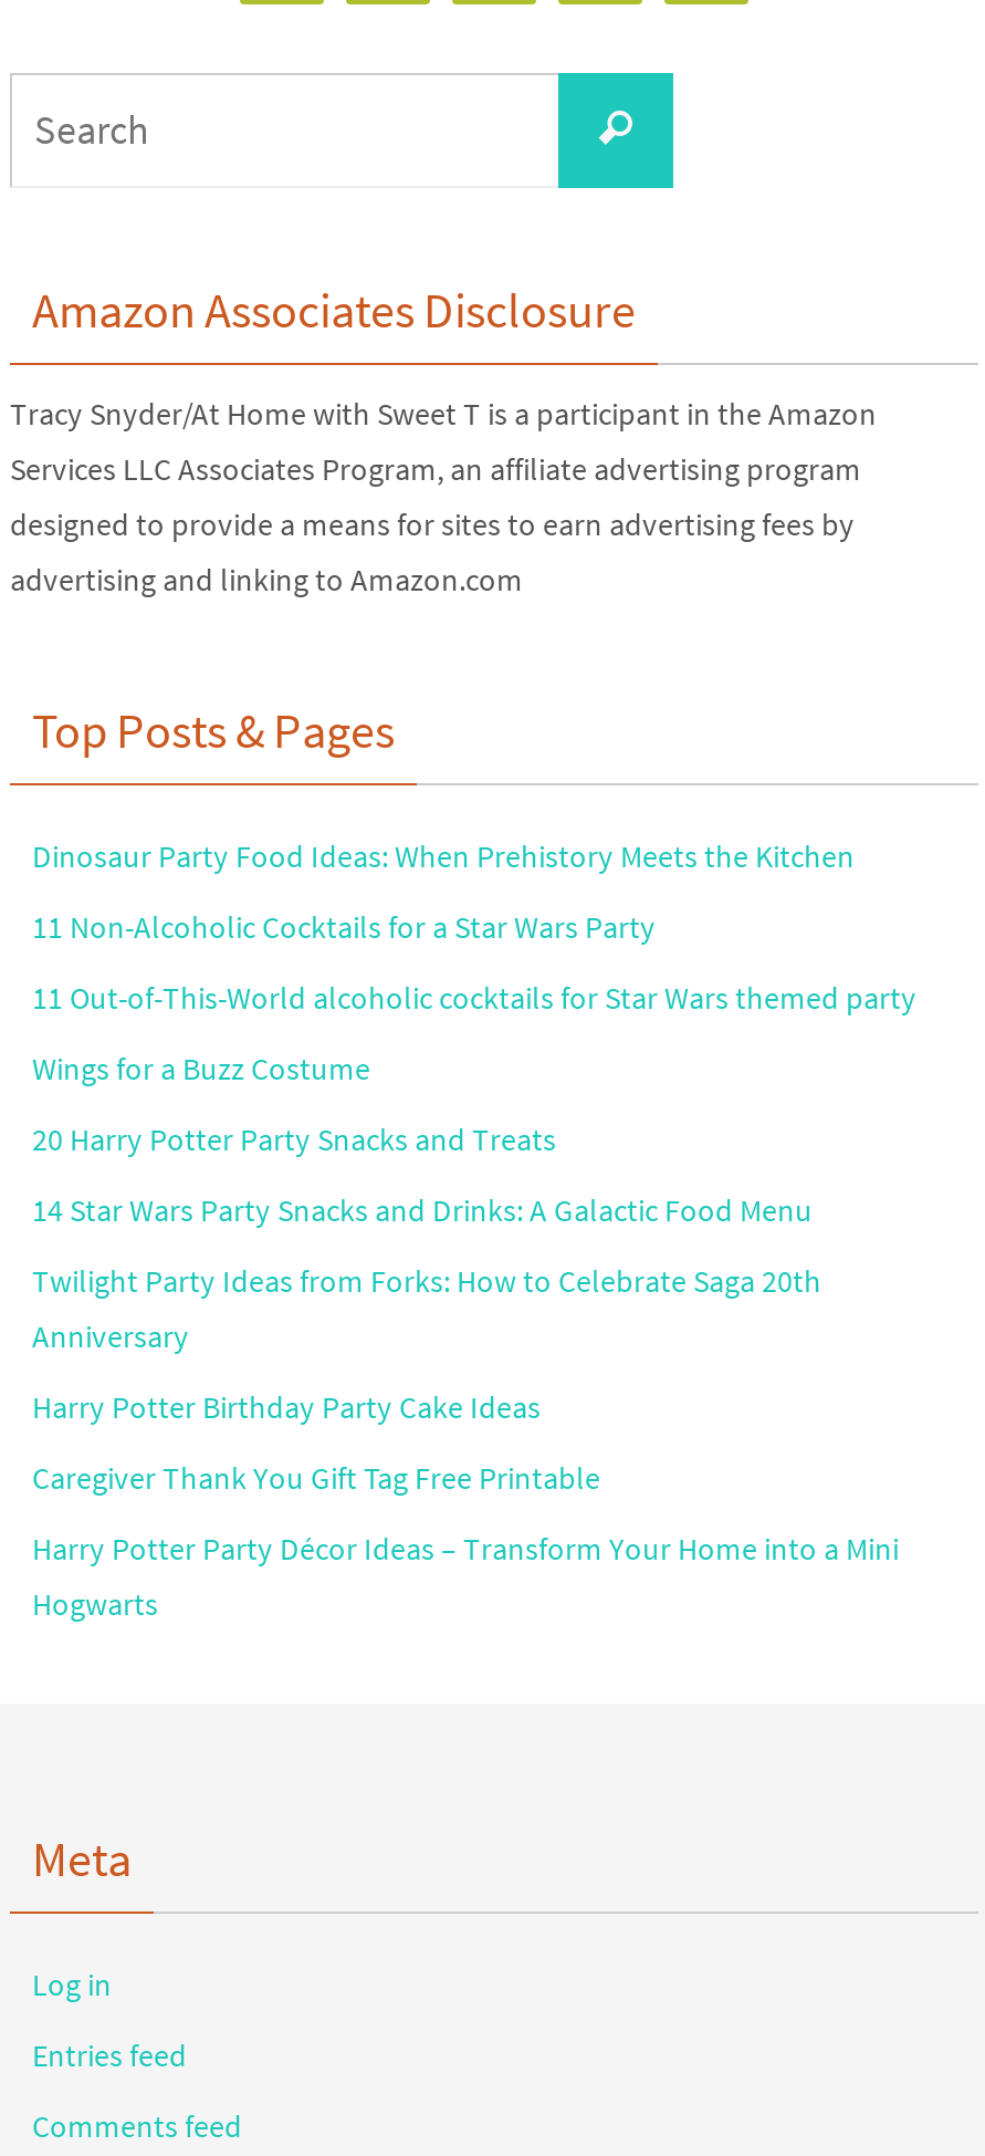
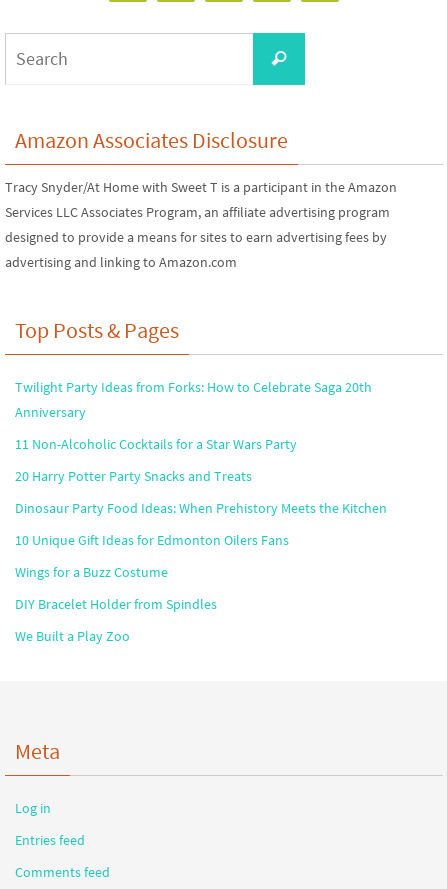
moved down: 11 Non-Alcoholic Cocktails for a Star Wars Party | 20 Harry Potter Party Snacks and Treats | Dinosaur Party Food Ideas: When Prehistory Meets the Kitchen

- 11 Out-of-This-World alcoholic cocktails for Star Wars themed party
- 14 Star Wars Party Snacks and Drinks: A Galactic Food Menu

moved down: Wings for a Buzz Costume

moved up: Twilight Party Ideas from Forks: How to Celebrate Saga 20th | Anniversary

- Harry Potter Birthday Party Cake Ideas
- Caregiver Thank You Gift Tag Free Printable
- Harry Potter Party Décor Ideas – Transform Your Home into a Mini
- Hogwarts
+ 10 Unique Gift Ideas for Edmonton Oilers Fans
+ DIY Bracelet Holder from Spindles
+ We Built a Play Zoo
